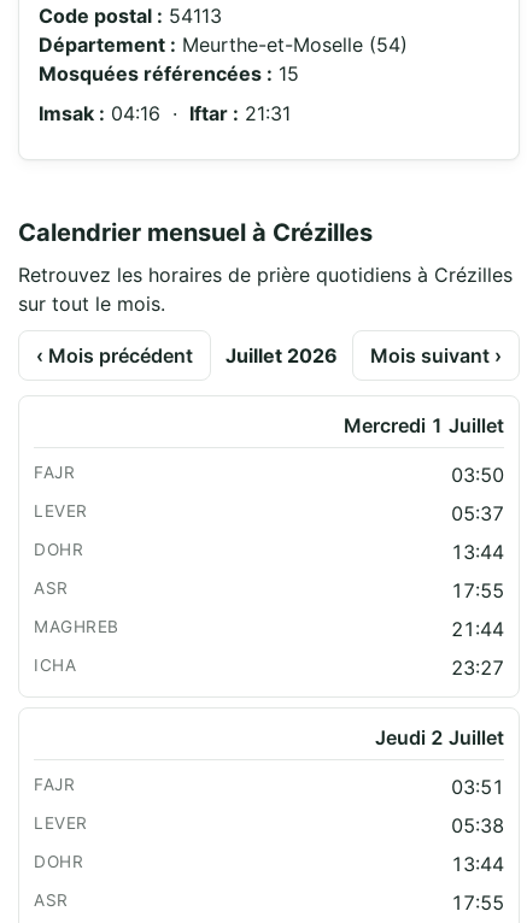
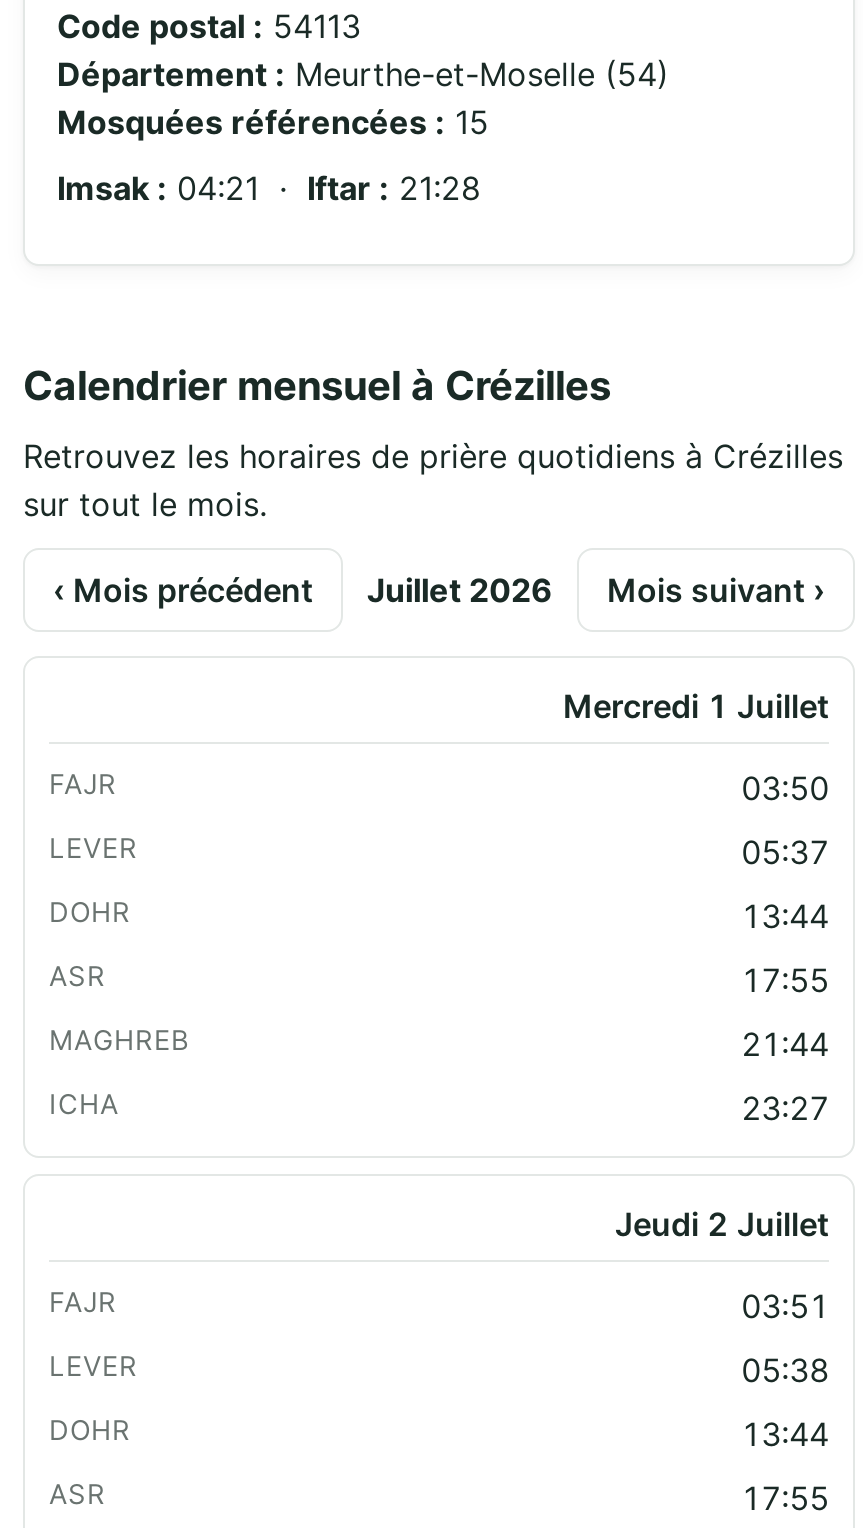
- Imsak : 04:16 · Iftar : 21:31
+ Imsak : 04:21 · Iftar : 21:28
